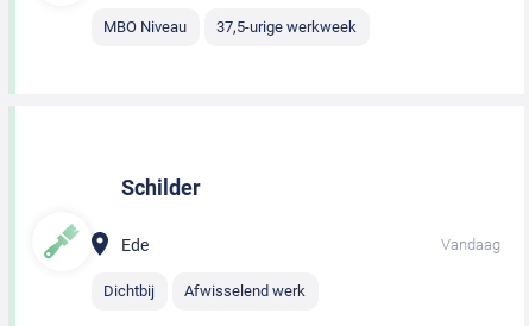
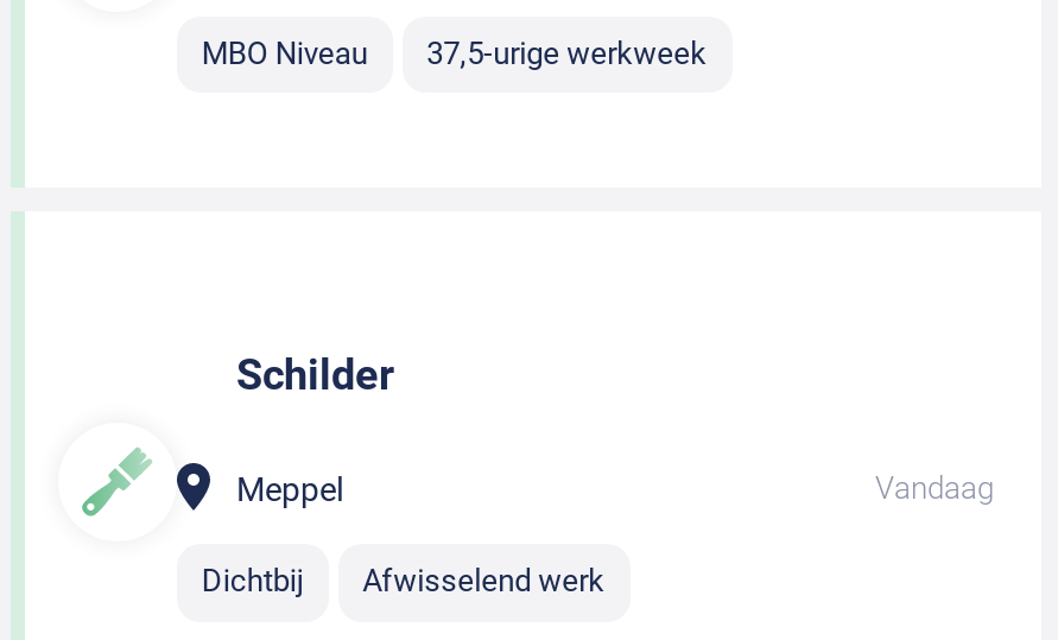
- Ede
+ Meppel
